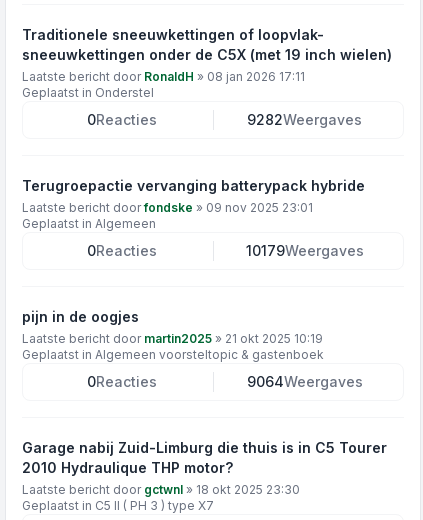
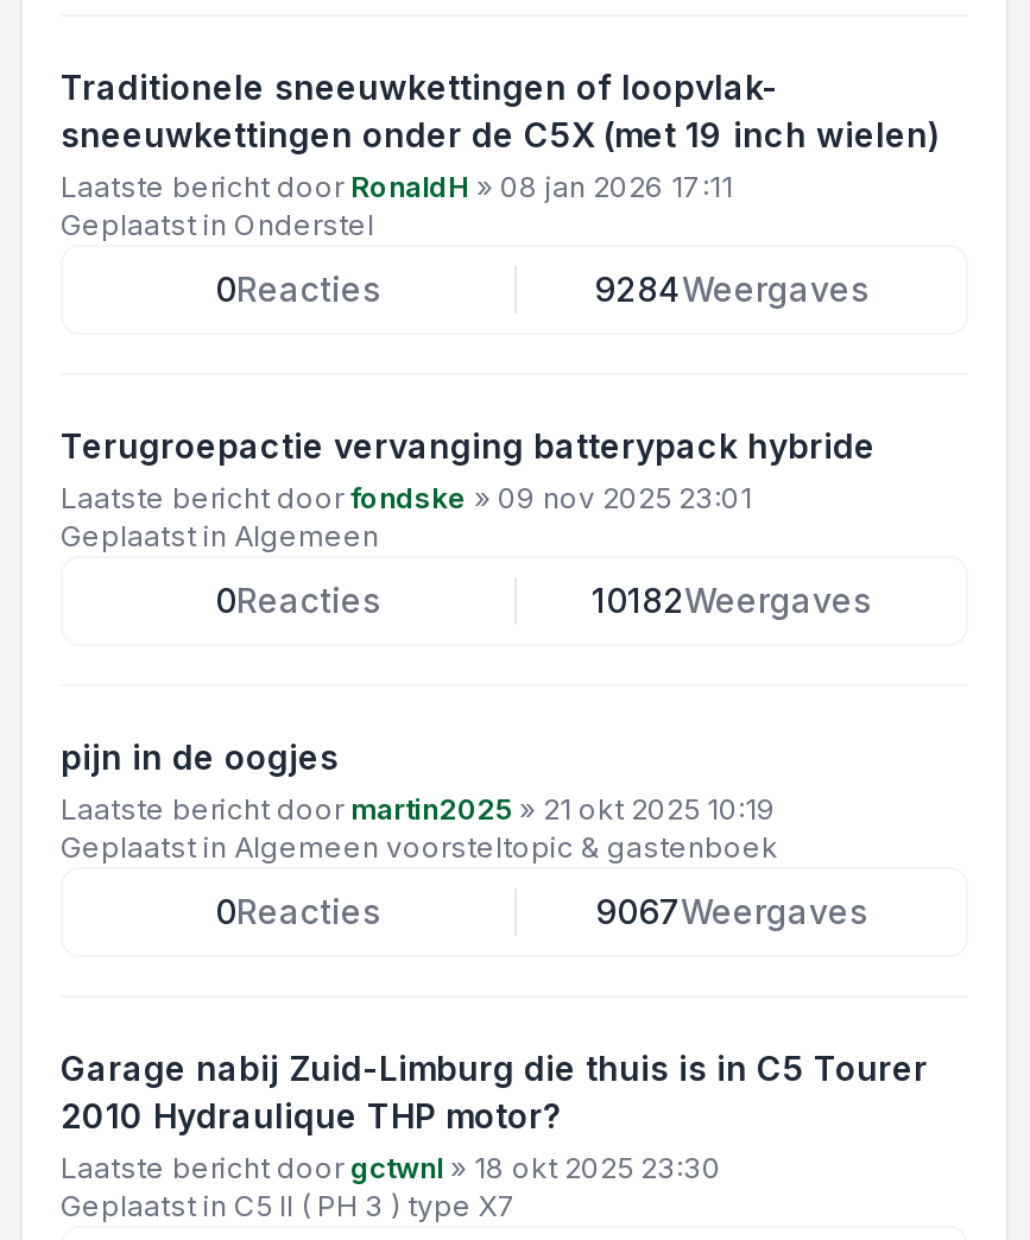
- 9282Weergaves
+ 9284Weergaves

- 10179Weergaves
+ 10182Weergaves

- 9064Weergaves
+ 9067Weergaves
